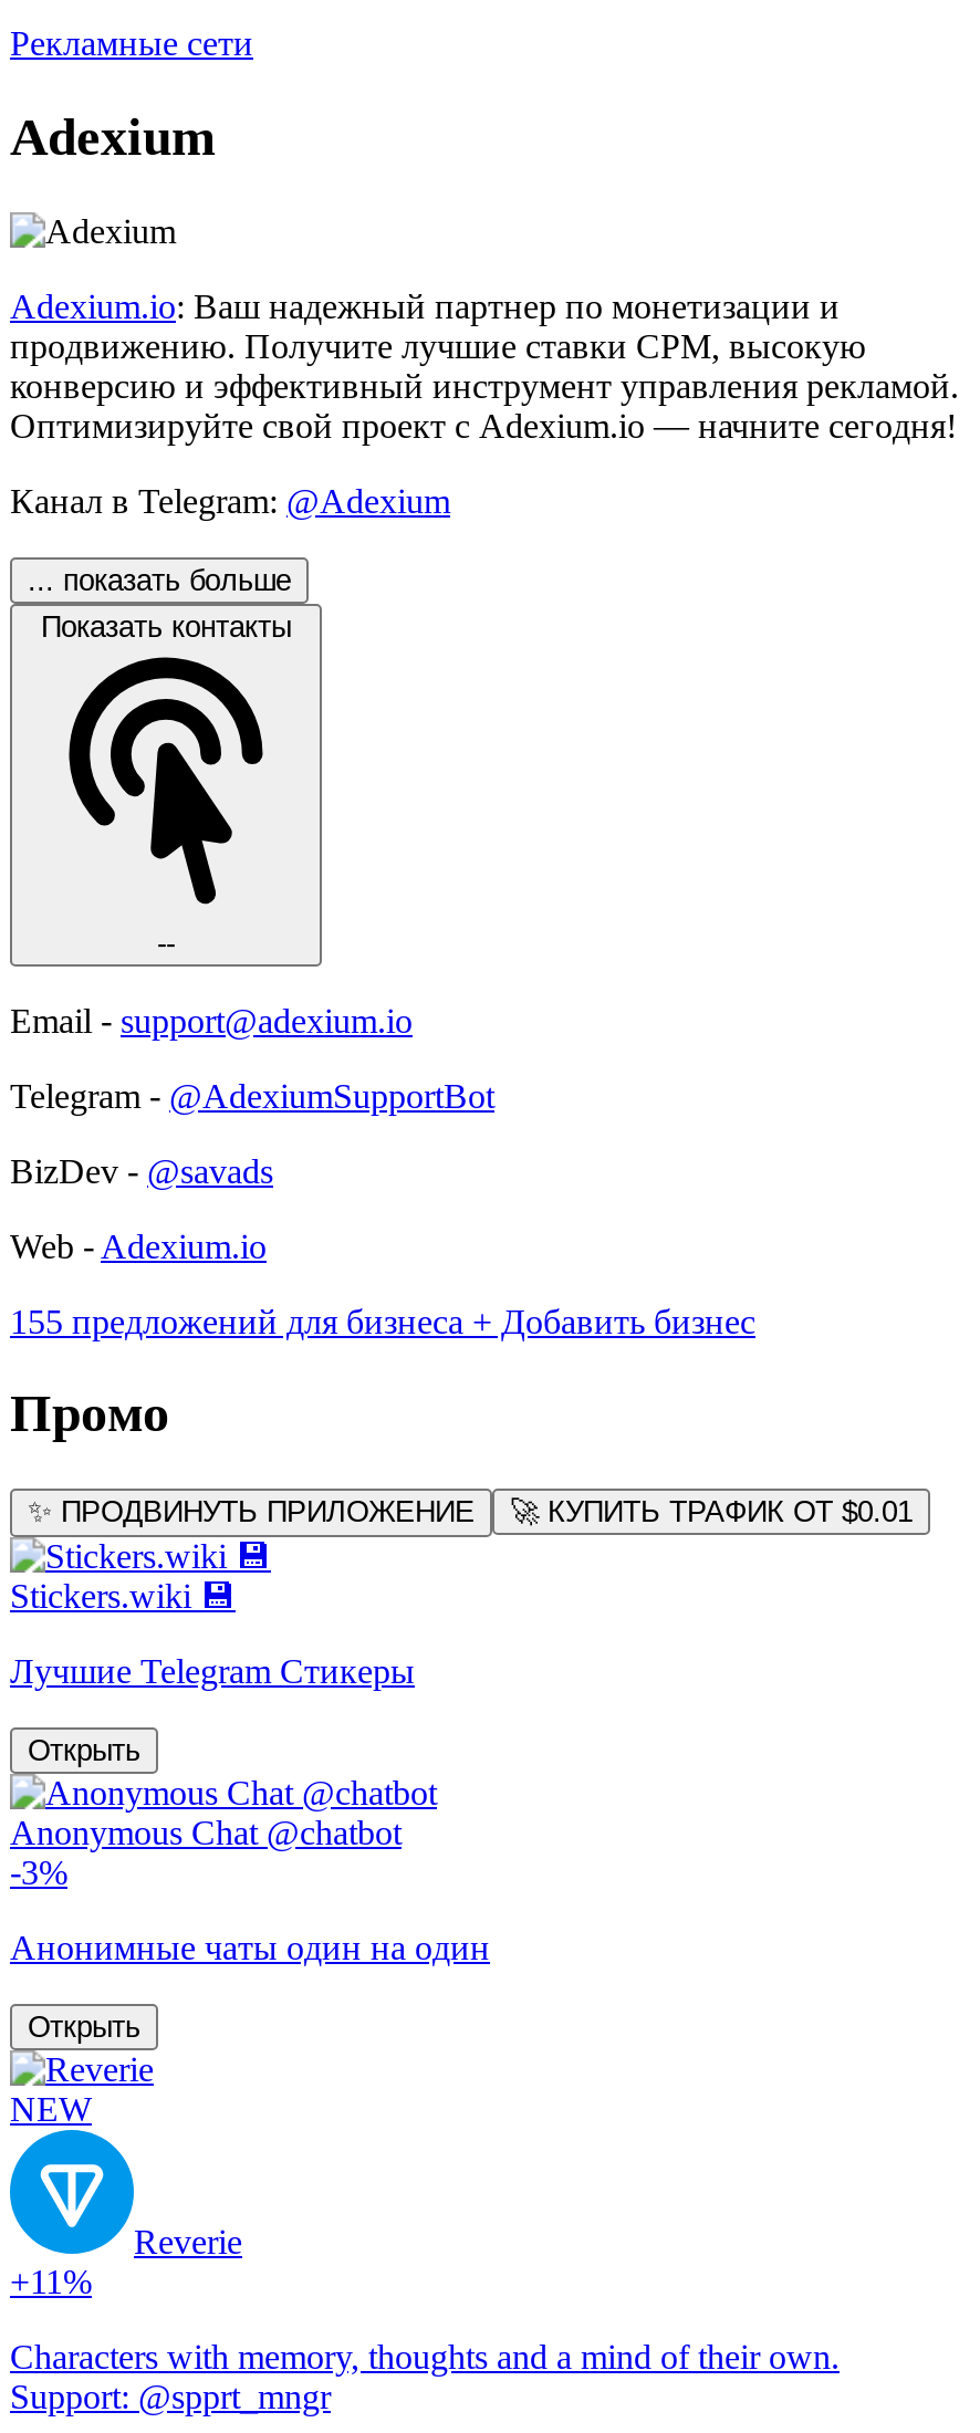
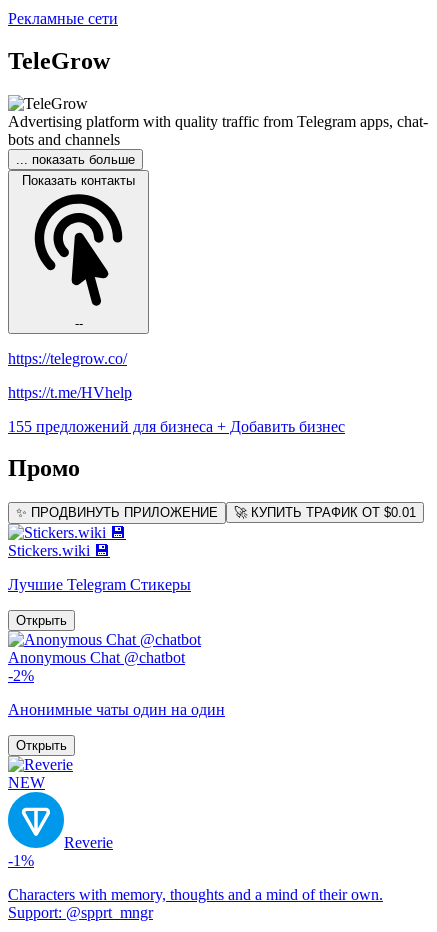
- Adexium
- Adexium.io: Ваш надежный партнер по монетизации и
- продвижению. Получите лучшие ставки CPM, высокую
- конверсию и эффективный инструмент управления рекламой.
- Оптимизируйте свой проект с Adexium.io — начните сегодня!
- Канал в Telegram: @Adexium
+ TeleGrow
+ Advertising platform with quality traffic from Telegram apps, chat-
+ bots and channels

- Email - support@adexium.io
- Telegram - @AdexiumSupportBot
- BizDev - @savads
- Web - Adexium.io
+ https://telegrow.co/
+ https://t.me/HVhelp

- -3%
+ -2%

- +11%
+ -1%
